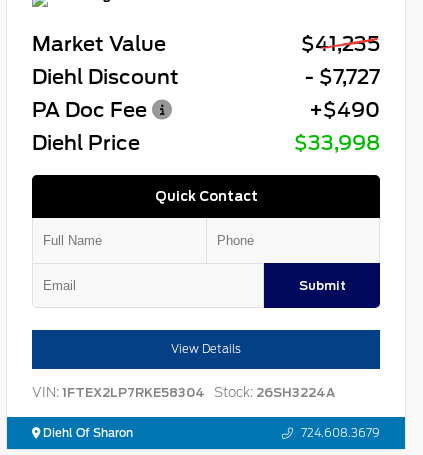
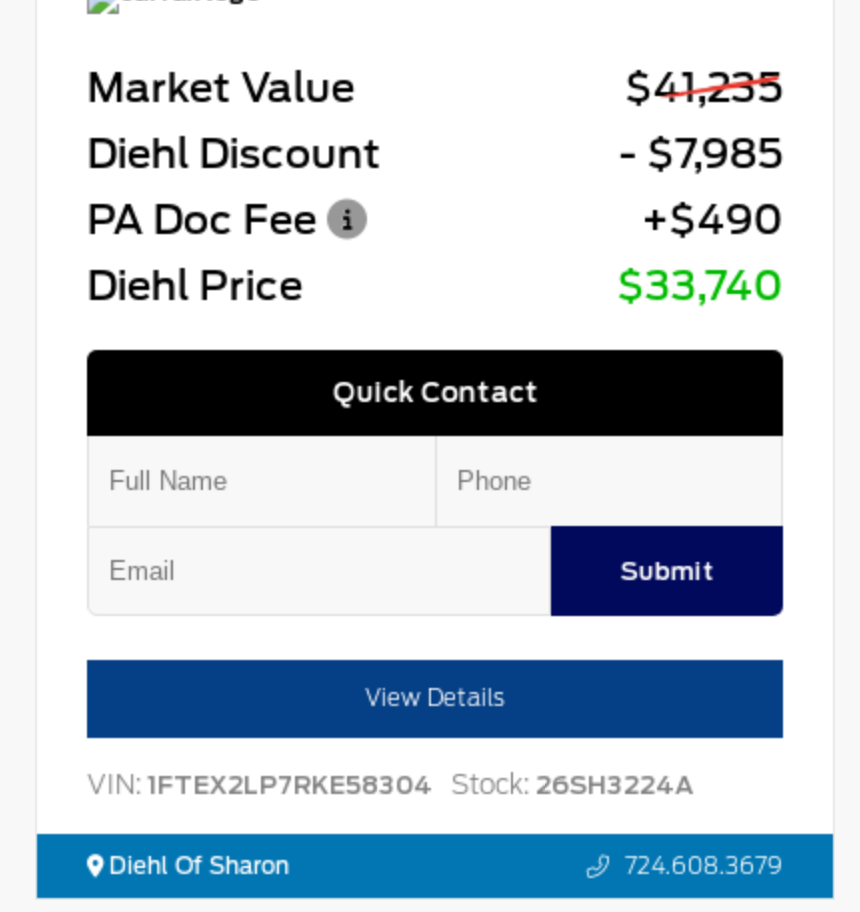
- - $7,727
+ - $7,985

- $33,998
+ $33,740
